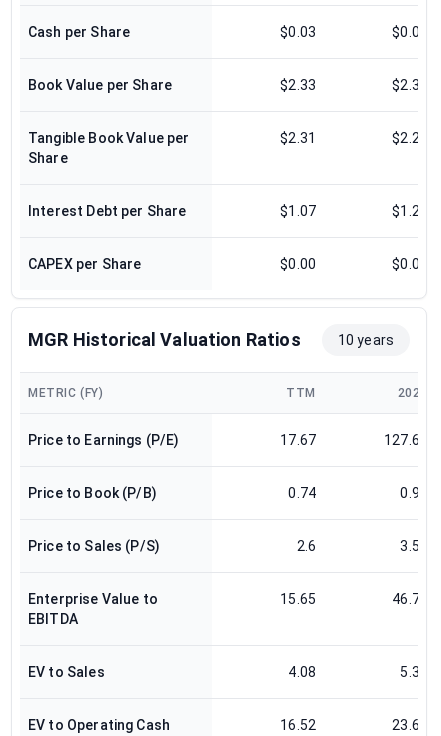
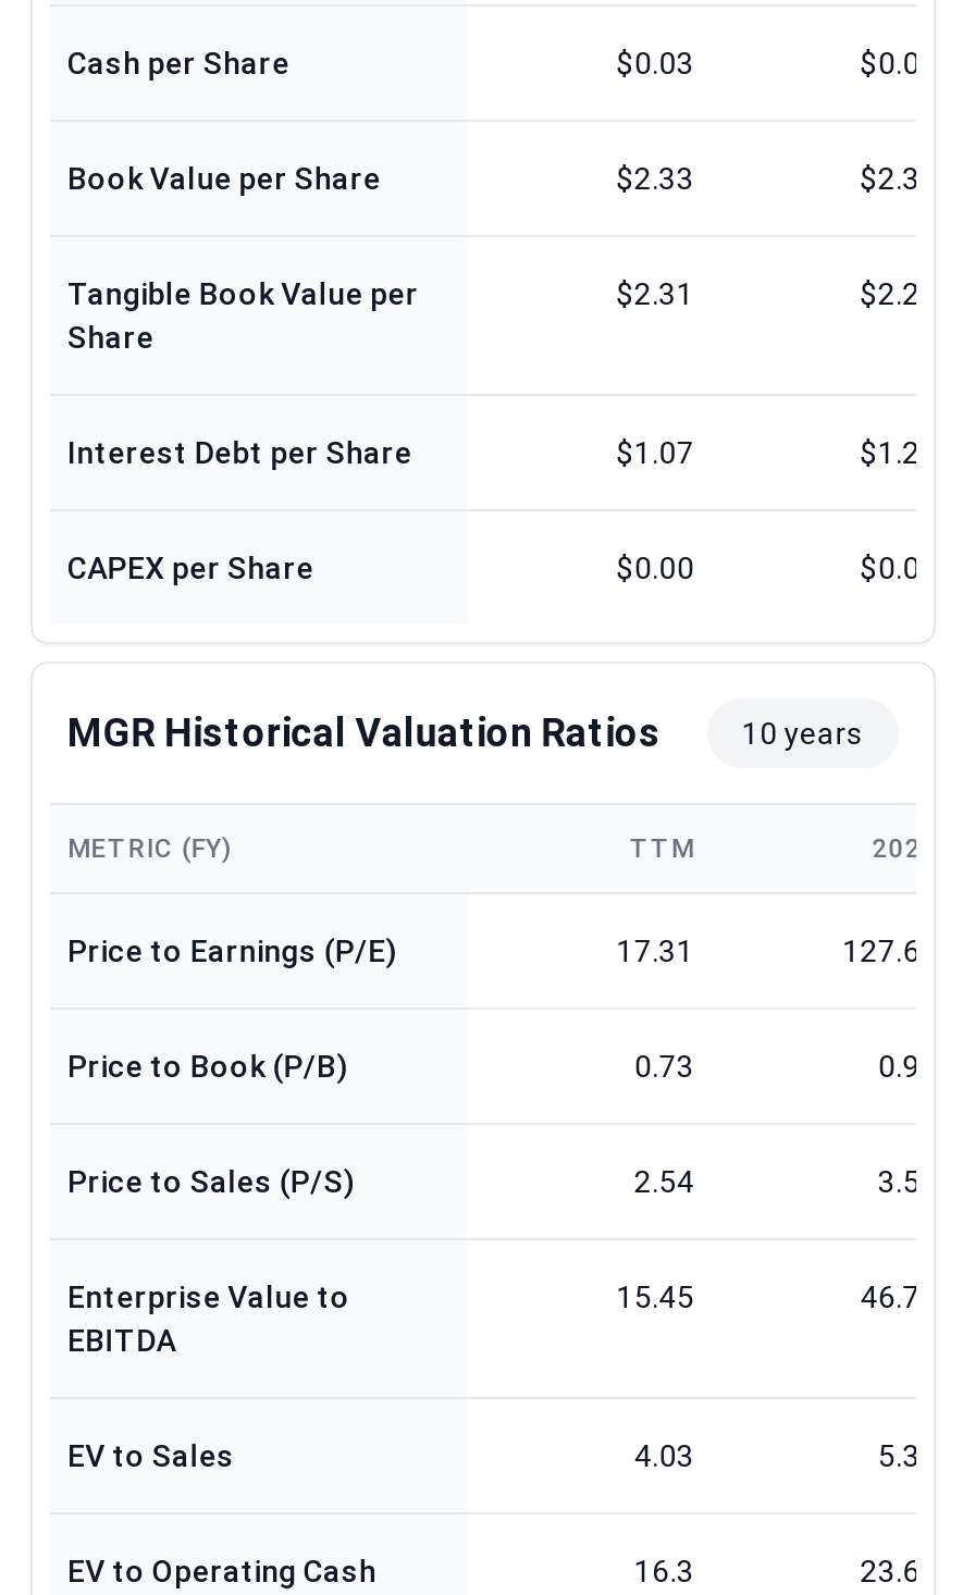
- 17.67
+ 17.31

- 0.74
+ 0.73

- 2.6
+ 2.54

- 15.65
+ 15.45

- 4.08
+ 4.03

- 16.52
+ 16.3
